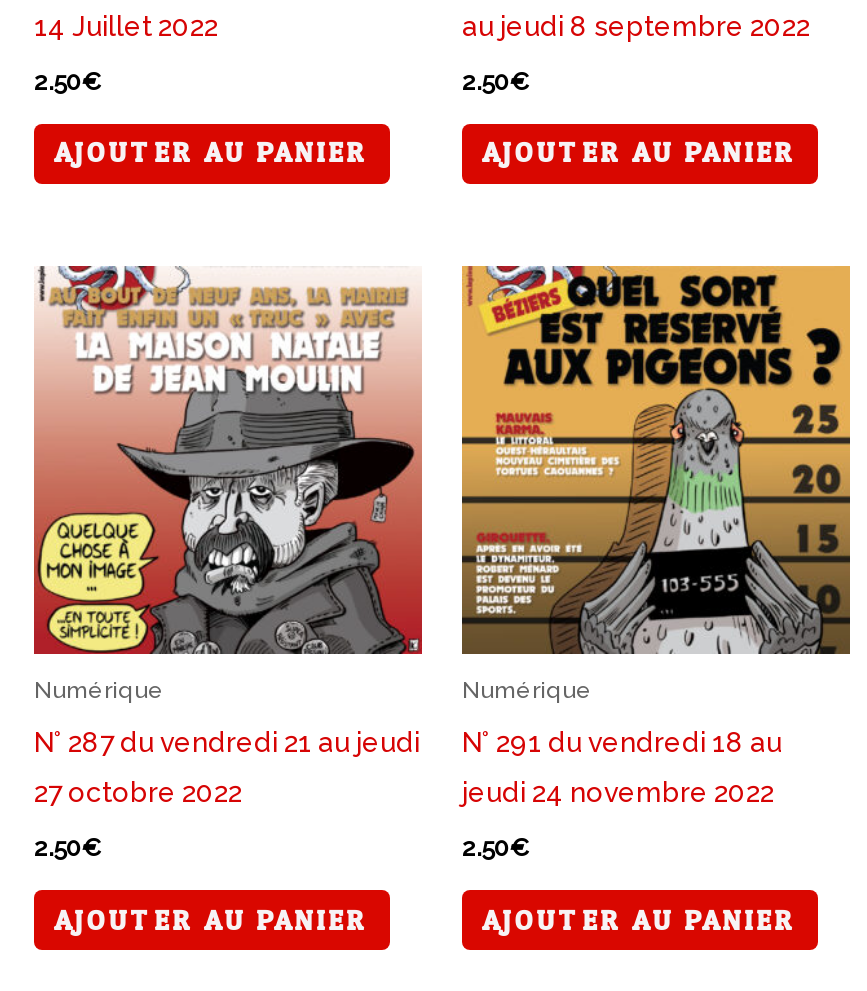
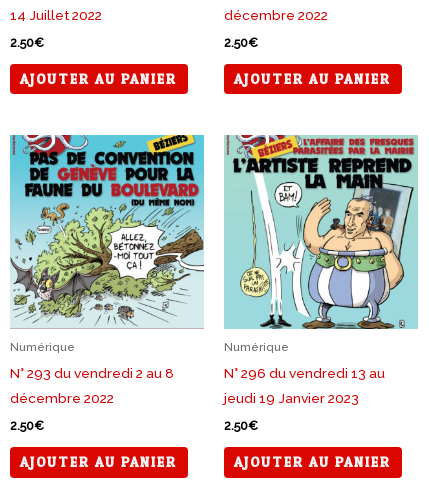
- au jeudi 8 septembre 2022
+ décembre 2022

- [image]
- N° 287 du vendredi 21 au jeudi
+ [image]
+ N° 293 du vendredi 2 au 8

- [image]
- N° 291 du vendredi 18 au
+ [image]
+ N° 296 du vendredi 13 au

- 27 octobre 2022
+ décembre 2022

- jeudi 24 novembre 2022
+ jeudi 19 Janvier 2023
